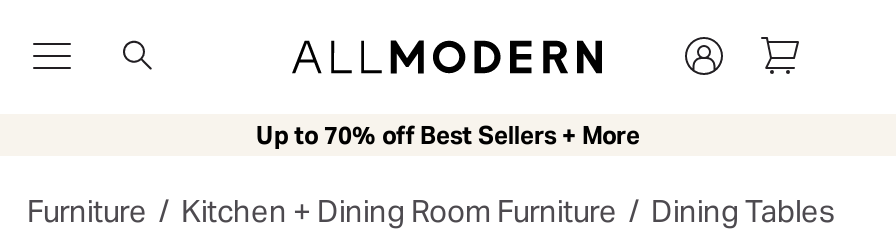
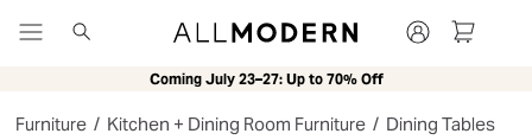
- Up to 70% off Best Sellers + More
+ Coming July 23–27: Up to 70% Off
